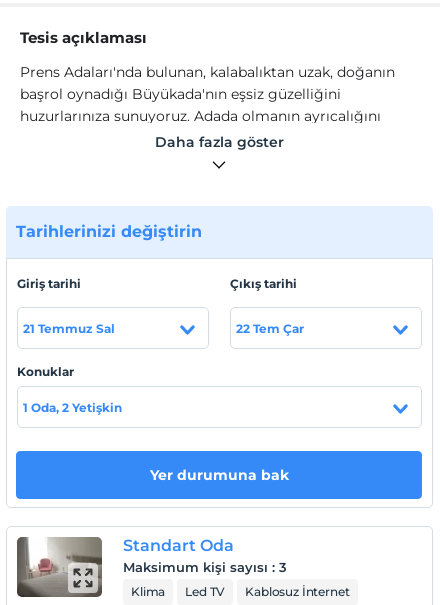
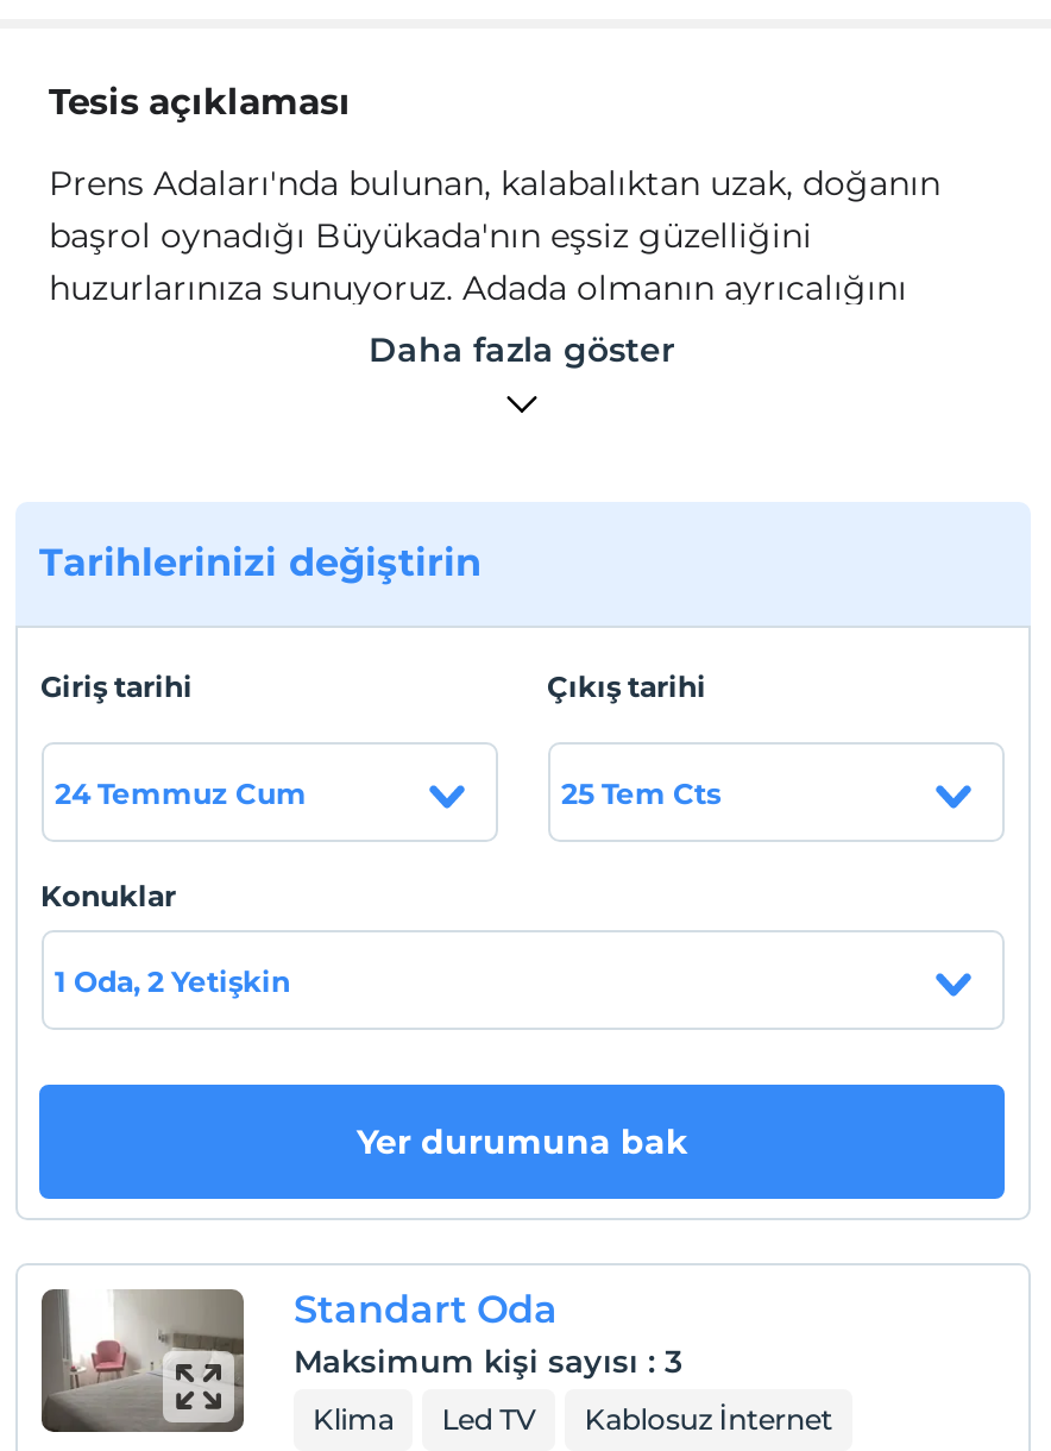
- 21 Temmuz Sal
+ 24 Temmuz Cum

- 22 Tem Çar
+ 25 Tem Cts
